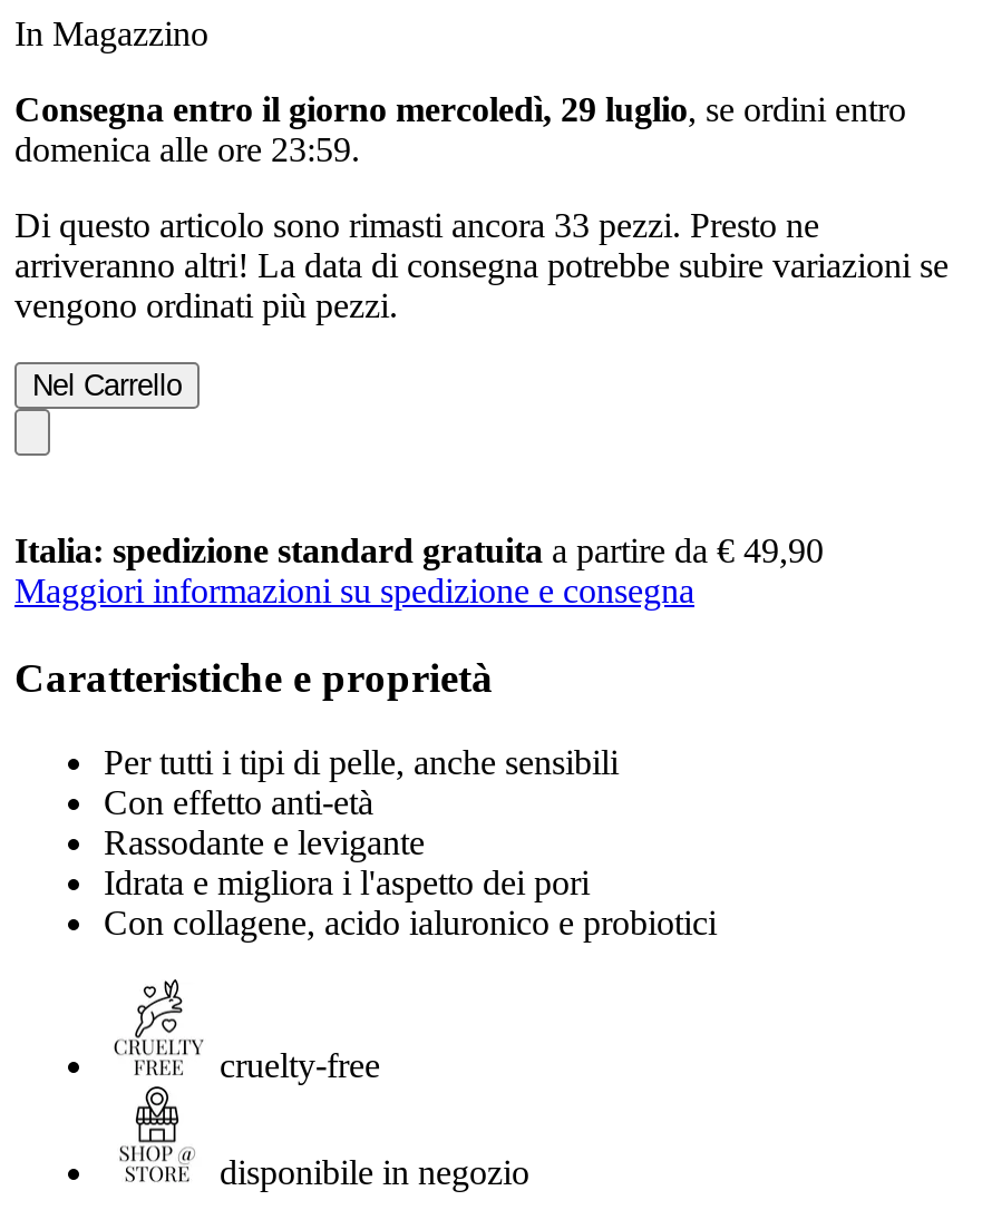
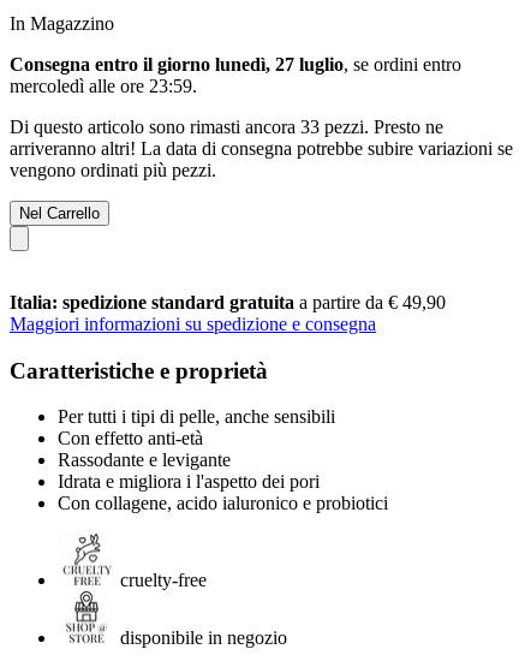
- Consegna entro il giorno mercoledì, 29 luglio, se ordini entro
+ Consegna entro il giorno lunedì, 27 luglio, se ordini entro

- domenica alle ore 23:59.
+ mercoledì alle ore 23:59.
